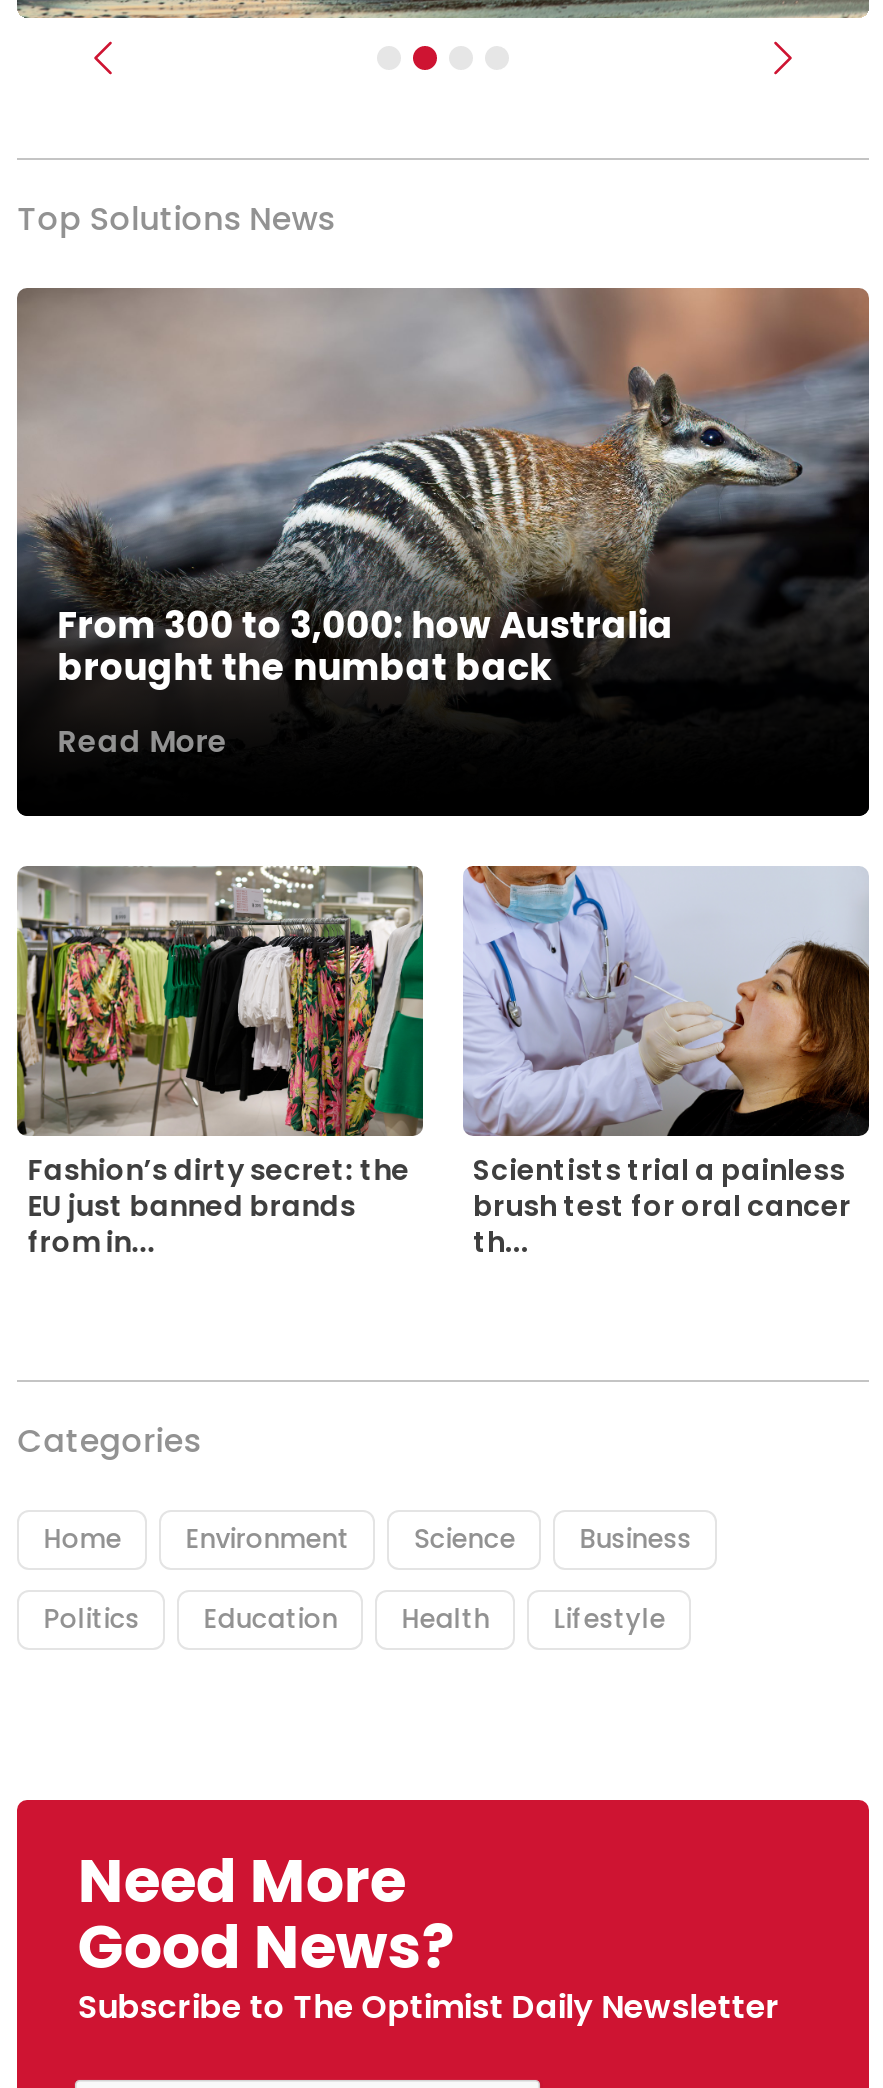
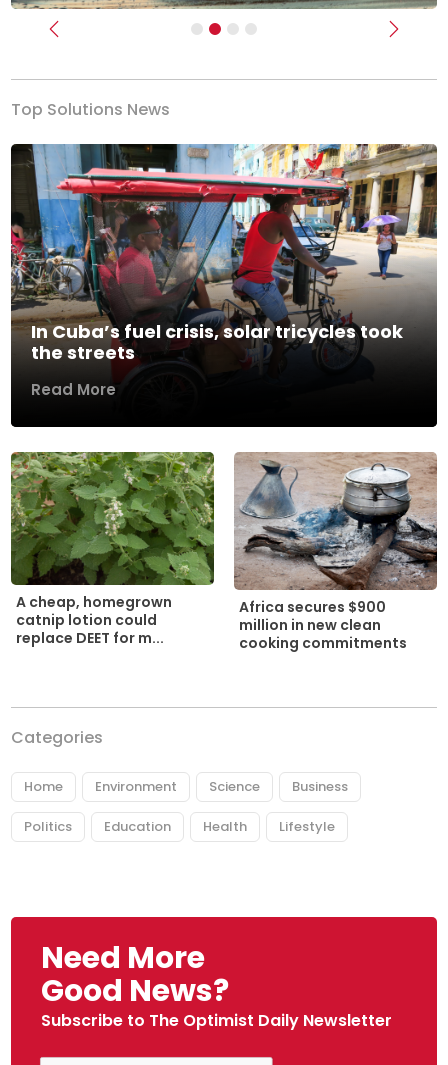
- [image]
- From 300 to 3,000: how Australia
- brought the numbat back
+ [image]
+ In Cuba’s fuel crisis, solar tricycles took
+ the streets

- [image]
- Fashion’s dirty secret: the
- EU just banned brands
- from in...
+ [image]
+ A cheap, homegrown
+ catnip lotion could
+ replace DEET for m...

- [image]
- Scientists trial a painless
- brush test for oral cancer
- th...
+ [image]
+ Africa secures $900
+ million in new clean
+ cooking commitments
